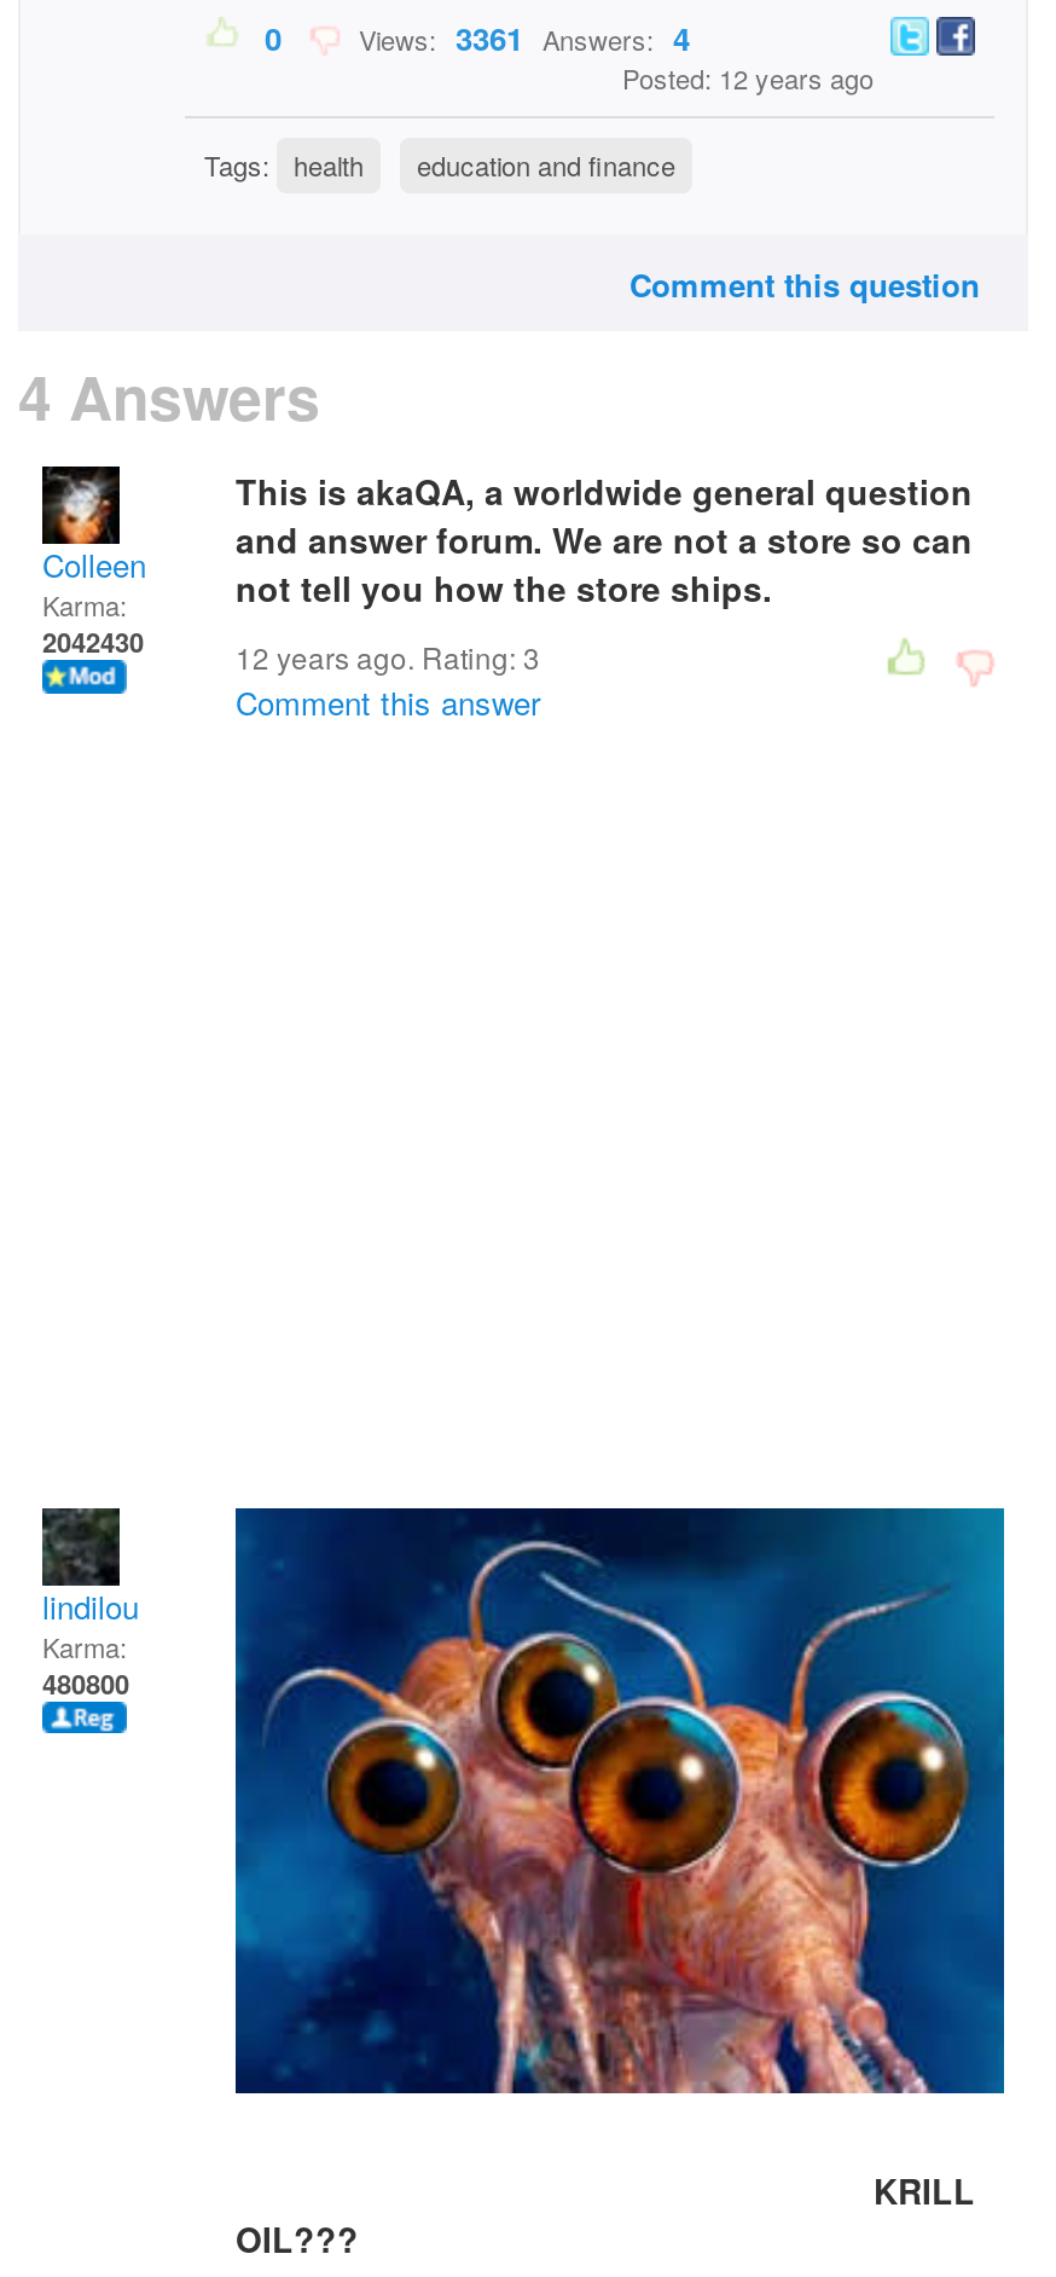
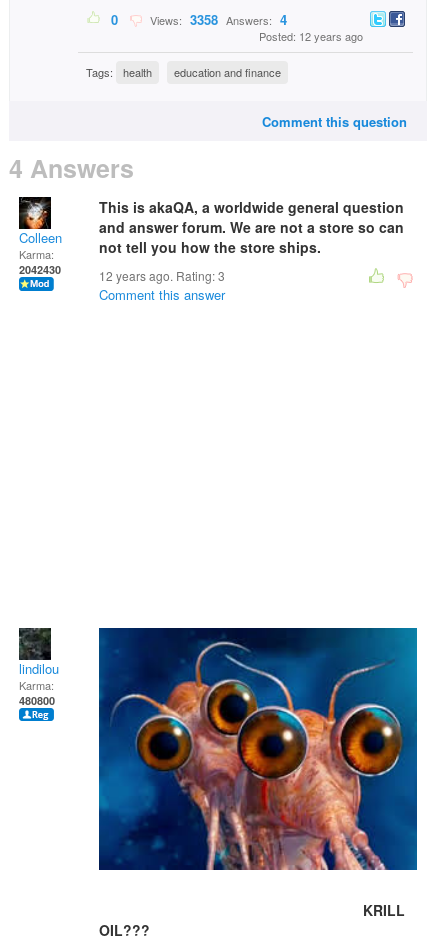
- Views: 3361 Answers: 4
+ Views: 3358 Answers: 4
